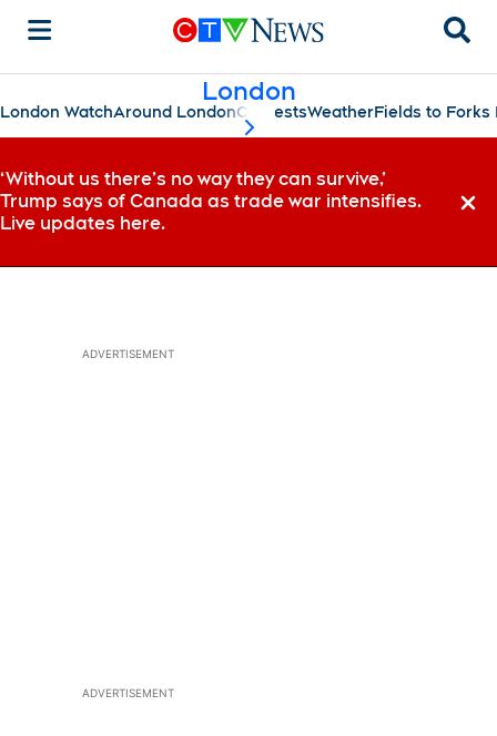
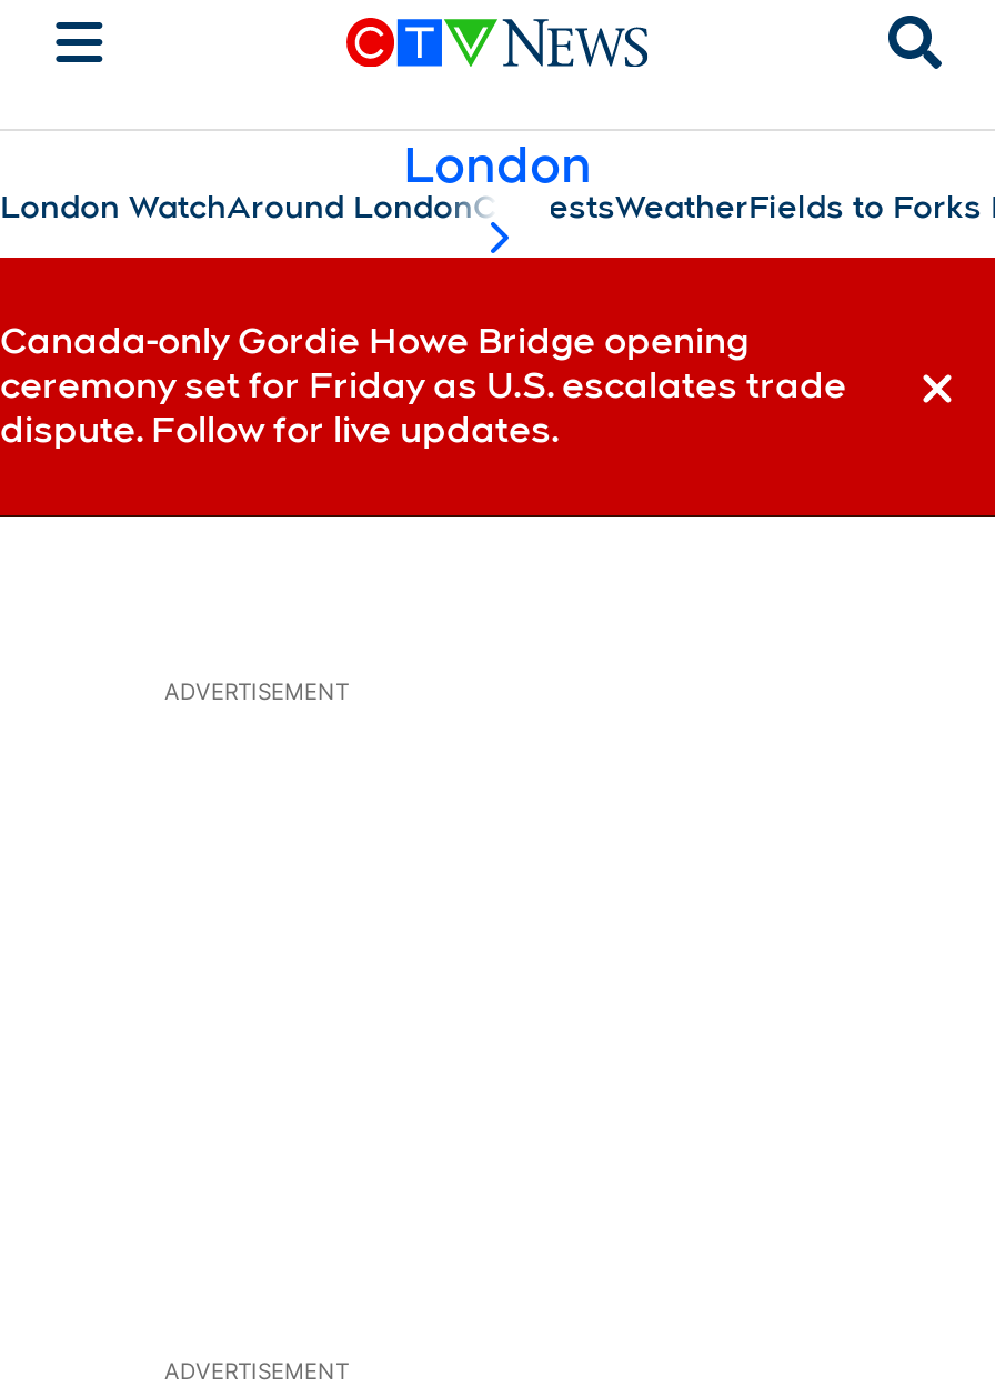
- ‘Without us there’s no way they can survive,’
- Trump says of Canada as trade war intensifies.
- Live updates here.
+ Canada-only Gordie Howe Bridge opening
+ ceremony set for Friday as U.S. escalates trade
+ dispute. Follow for live updates.
